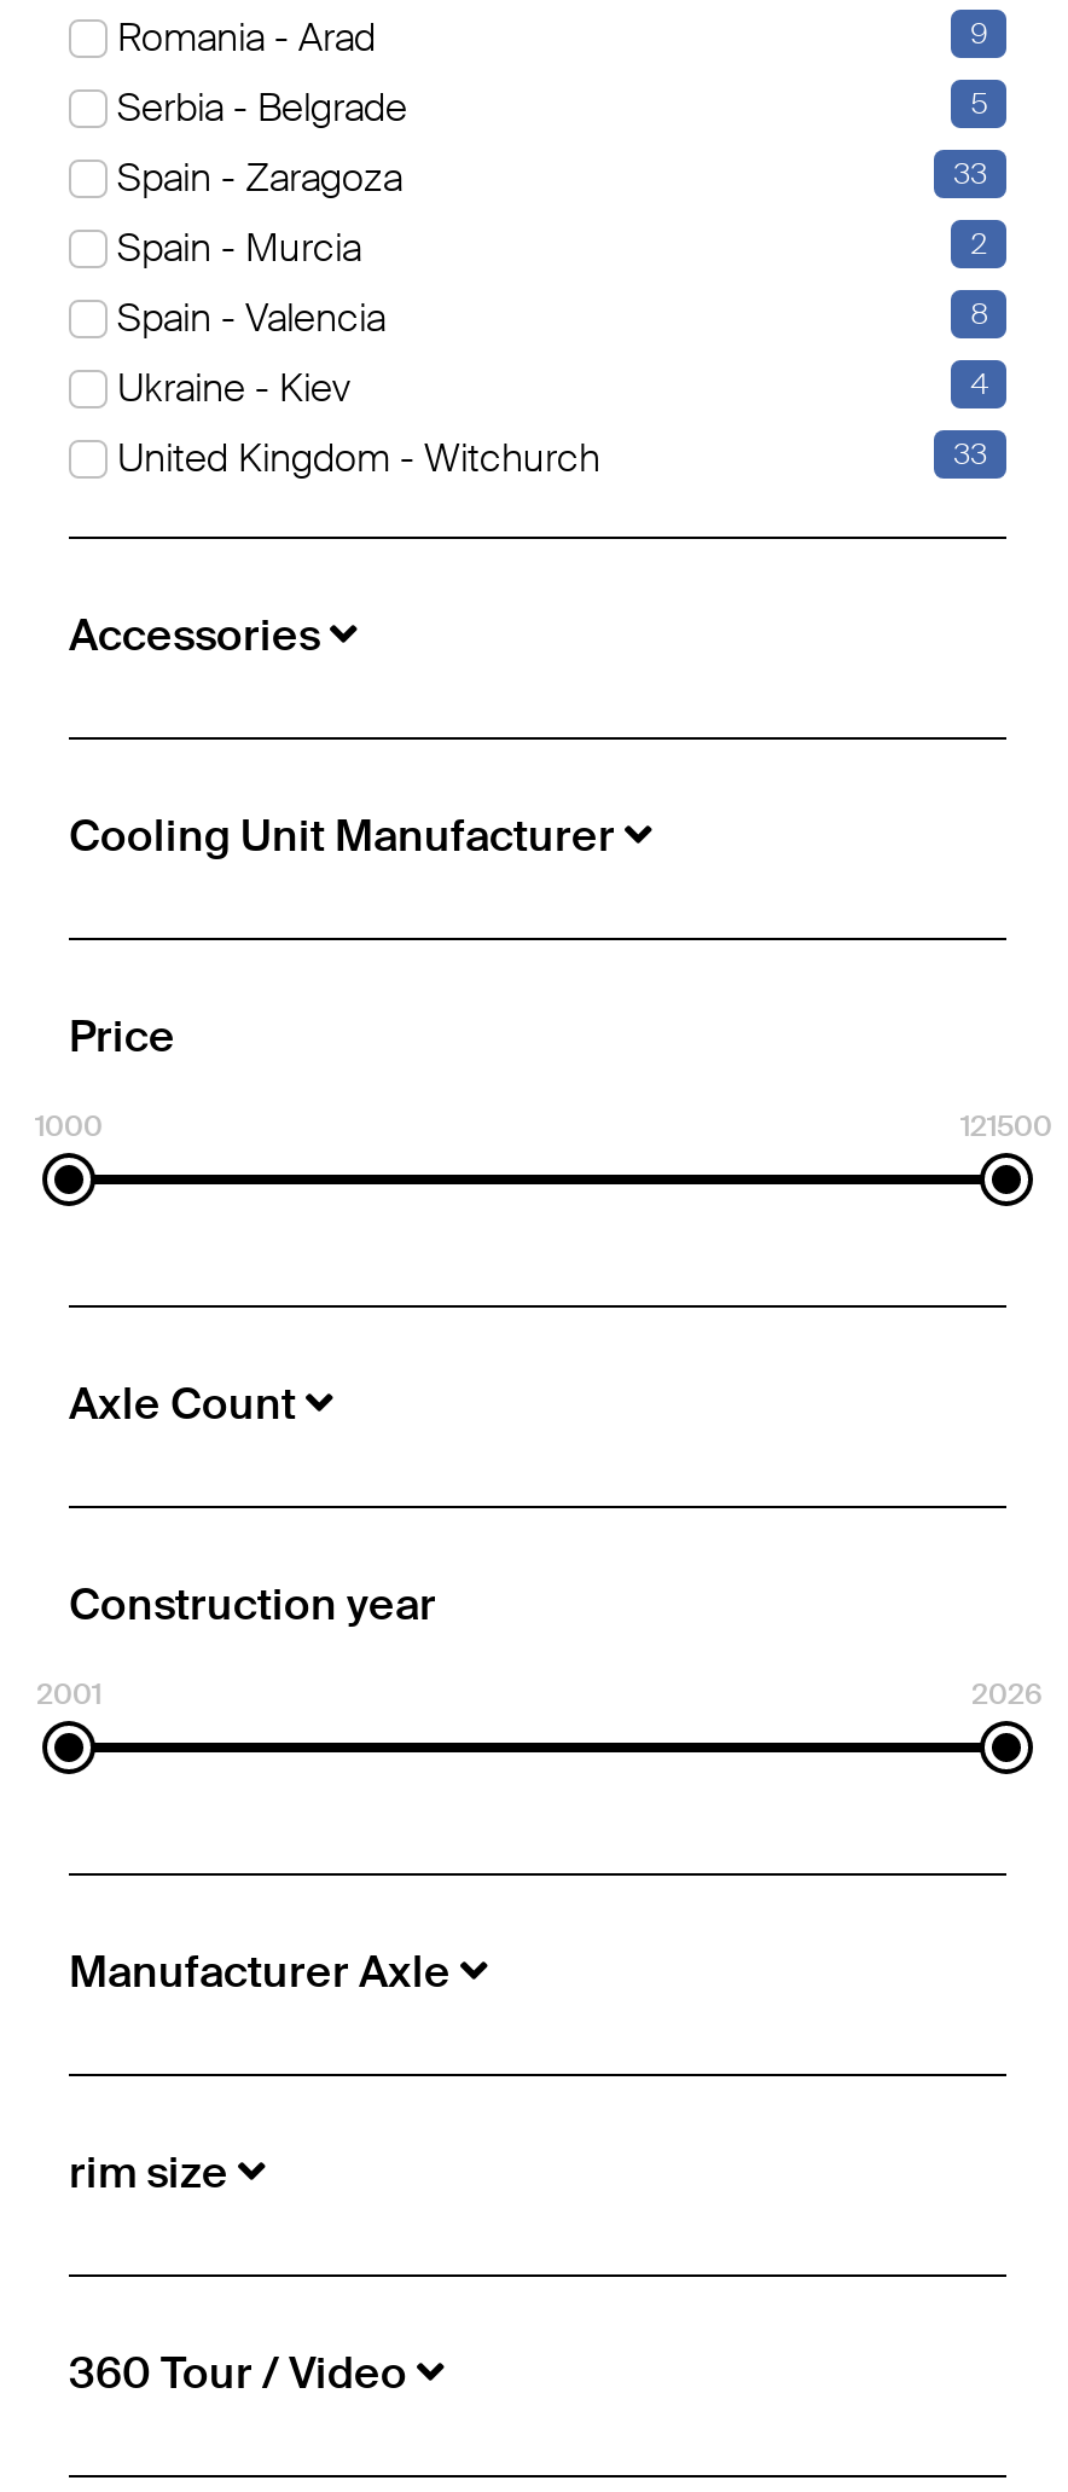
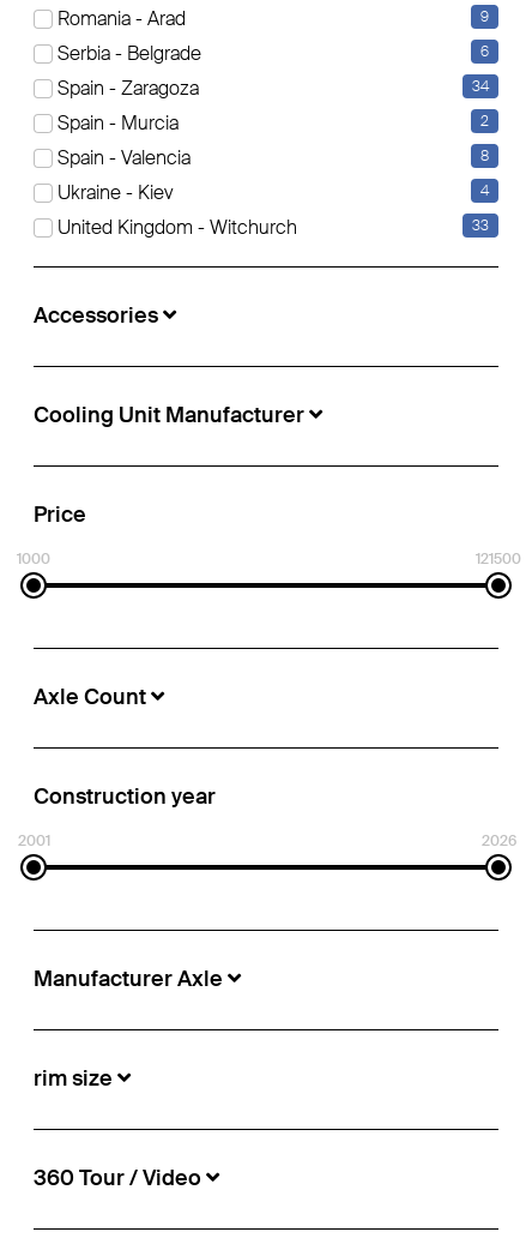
- 5
+ 6

- 33
+ 34
